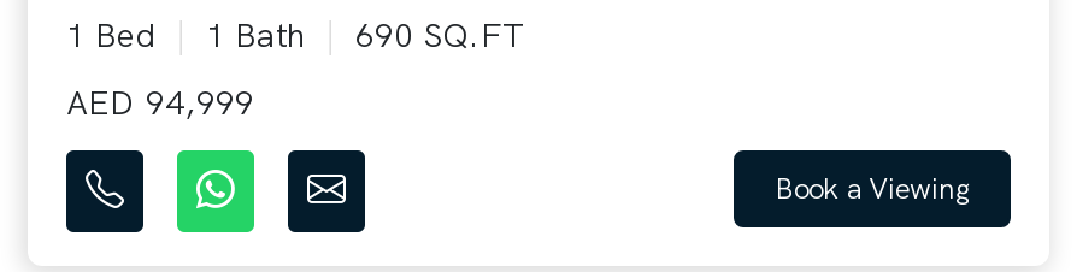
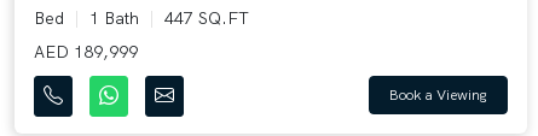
- 1 Bed
+ Bed

- 690 SQ.FT
+ 447 SQ.FT

- AED 94,999
+ AED 189,999
